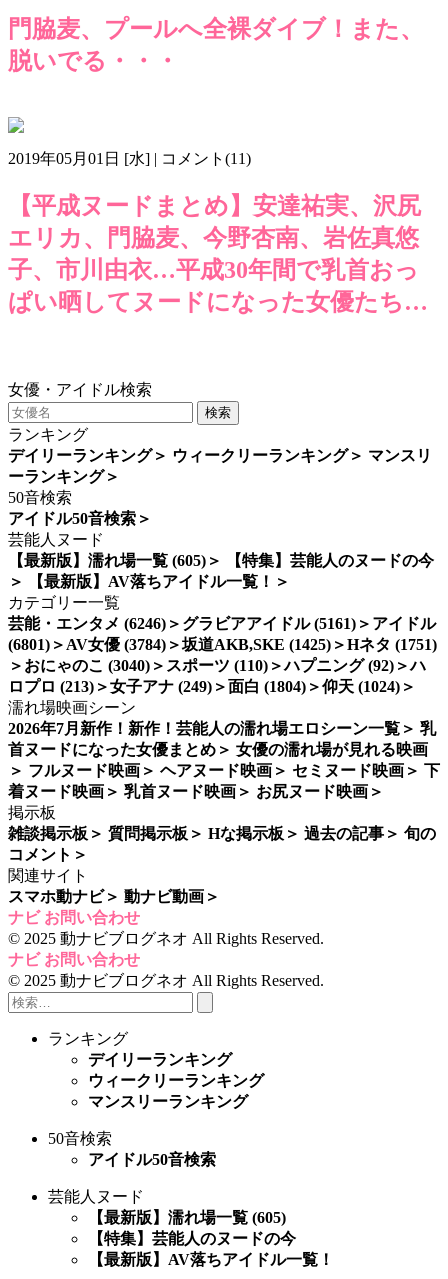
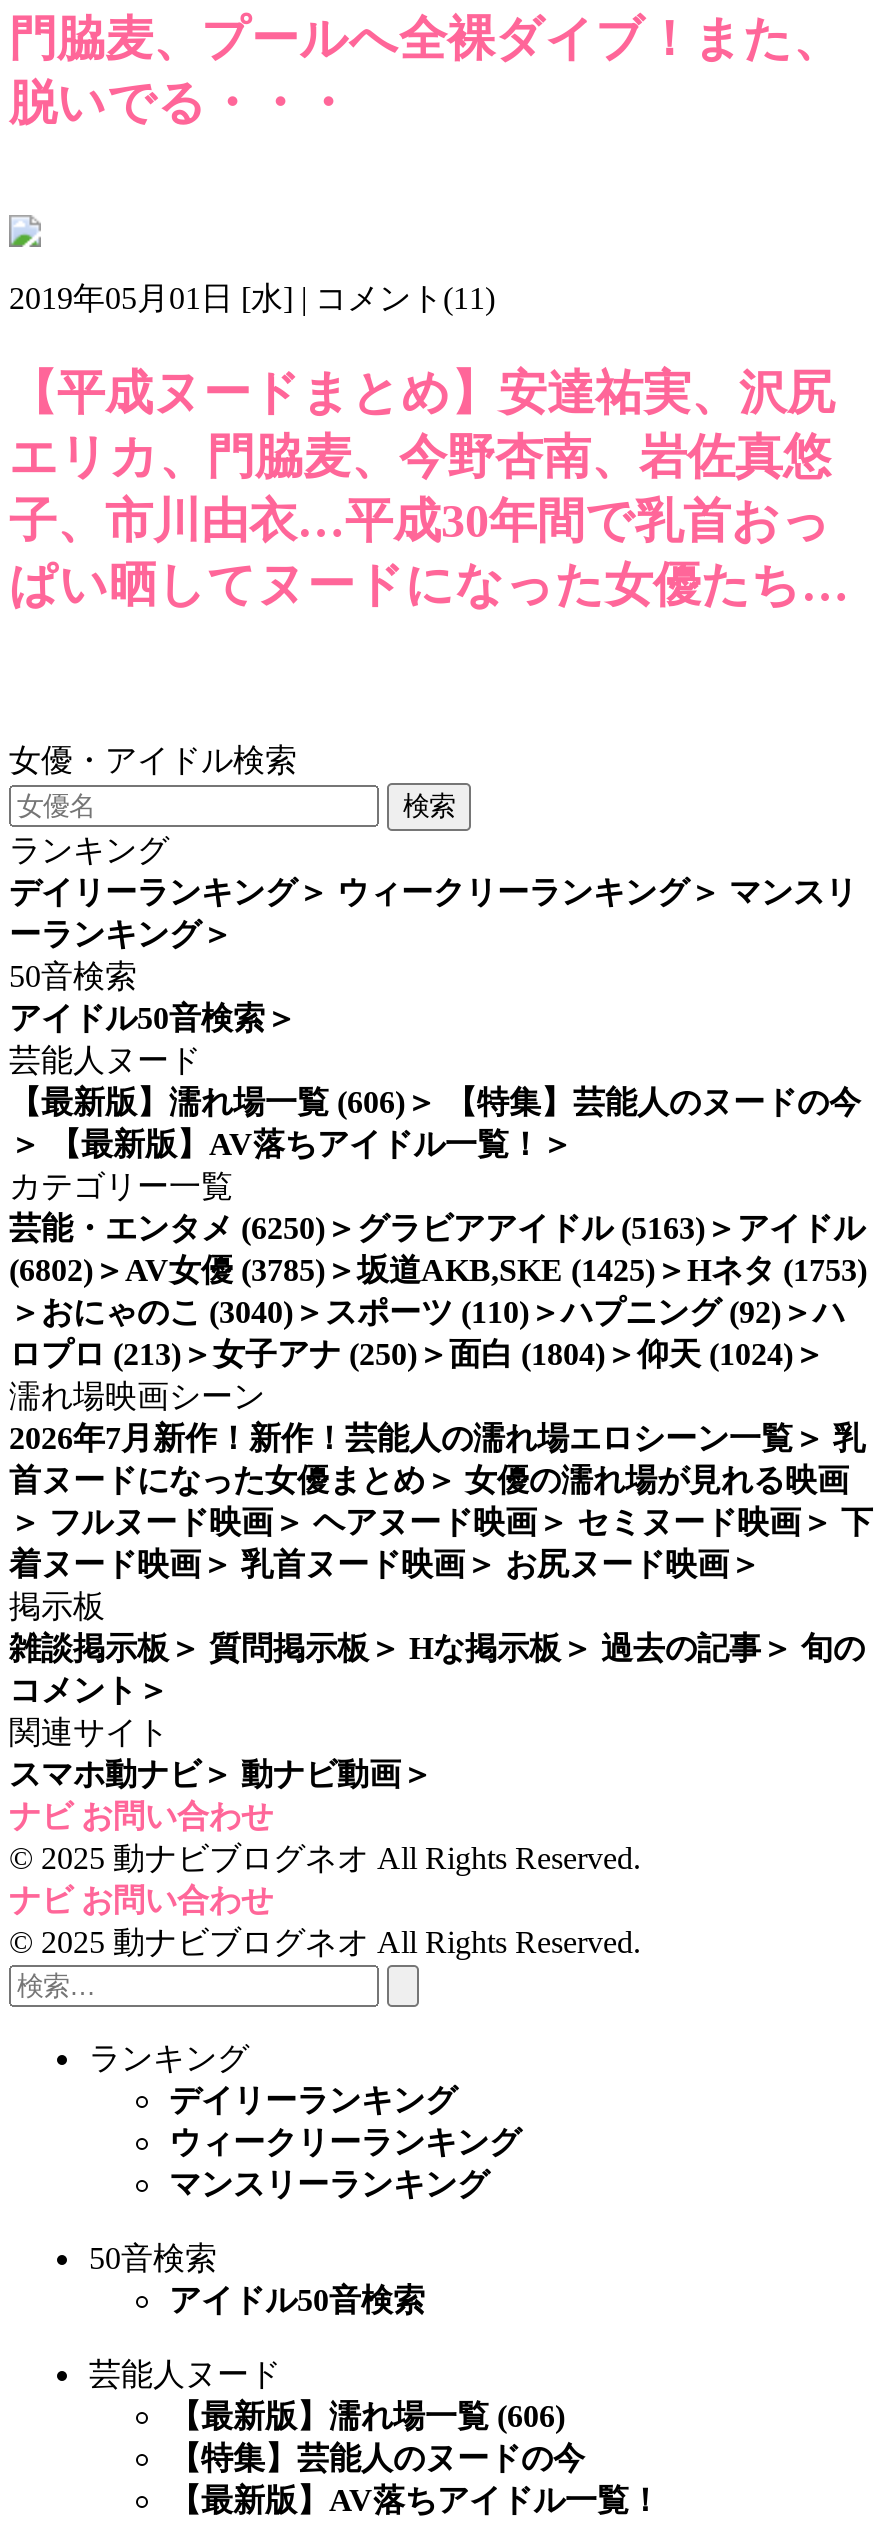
- 【最新版】濡れ場一覧 (605)＞ 【特集】芸能人のヌードの今
+ 【最新版】濡れ場一覧 (606)＞ 【特集】芸能人のヌードの今

- 芸能・エンタメ (6246)＞グラビアアイドル (5161)＞アイドル
+ 芸能・エンタメ (6250)＞グラビアアイドル (5163)＞アイドル

- (6801)＞AV女優 (3784)＞坂道AKB,SKE (1425)＞Hネタ (1751)
+ (6802)＞AV女優 (3785)＞坂道AKB,SKE (1425)＞Hネタ (1753)

- ロプロ (213)＞女子アナ (249)＞面白 (1804)＞仰天 (1024)＞
+ ロプロ (213)＞女子アナ (250)＞面白 (1804)＞仰天 (1024)＞

- 【最新版】濡れ場一覧 (605)
+ 【最新版】濡れ場一覧 (606)
